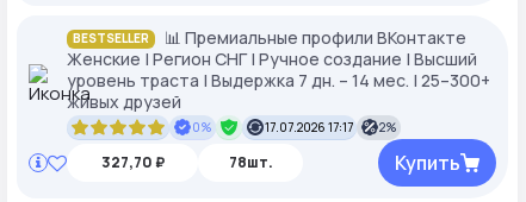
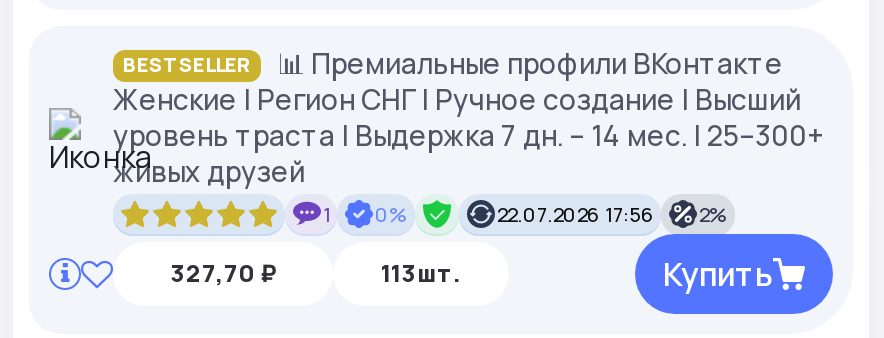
- 17.07.2026 17:17 2%
+ 22.07.2026 17:56 2%

+ 1

- 78шт.
+ 113шт.
